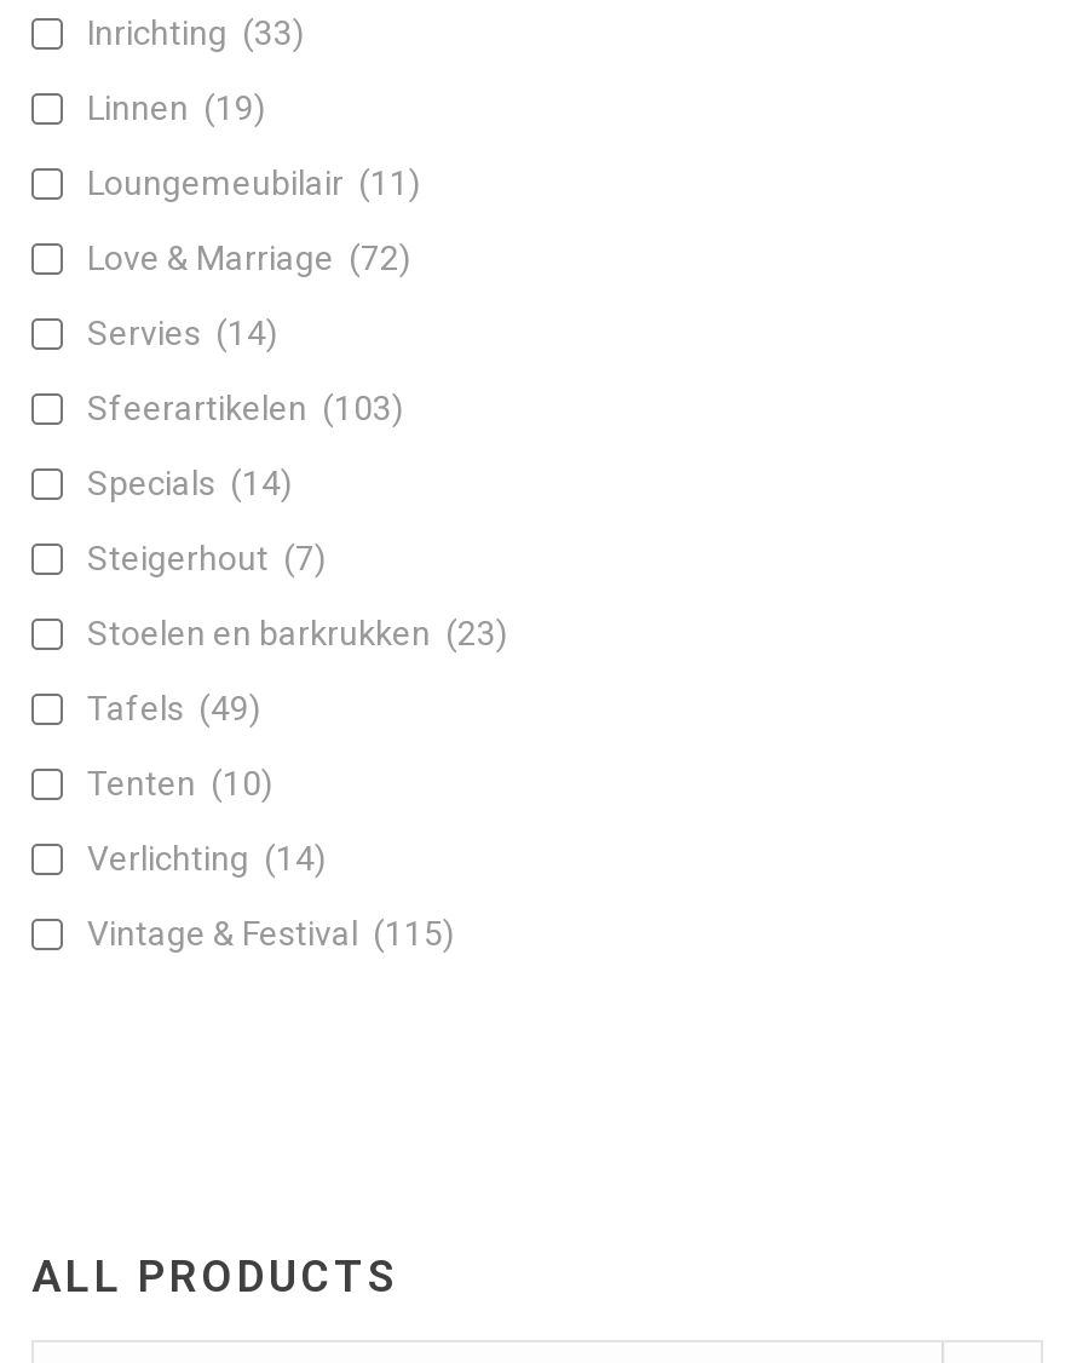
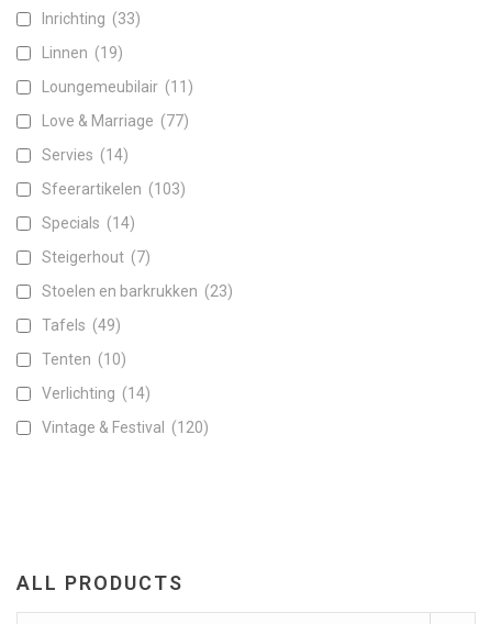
- Love & Marriage (72)
+ Love & Marriage (77)

- Vintage & Festival (115)
+ Vintage & Festival (120)
